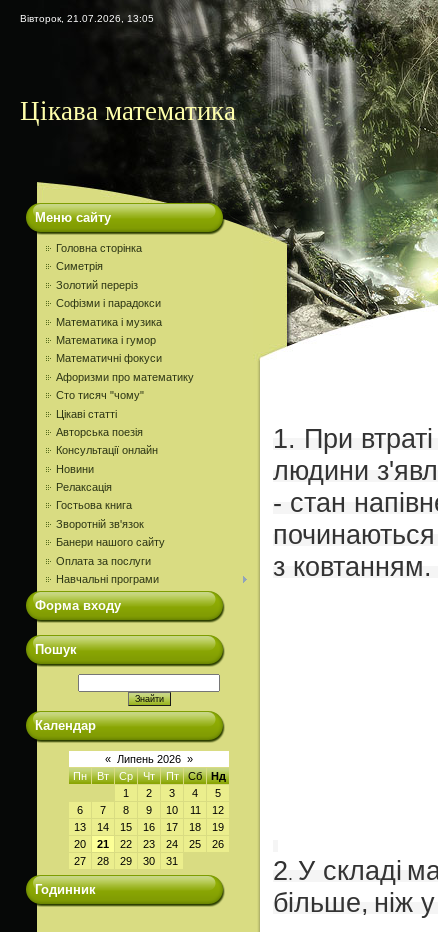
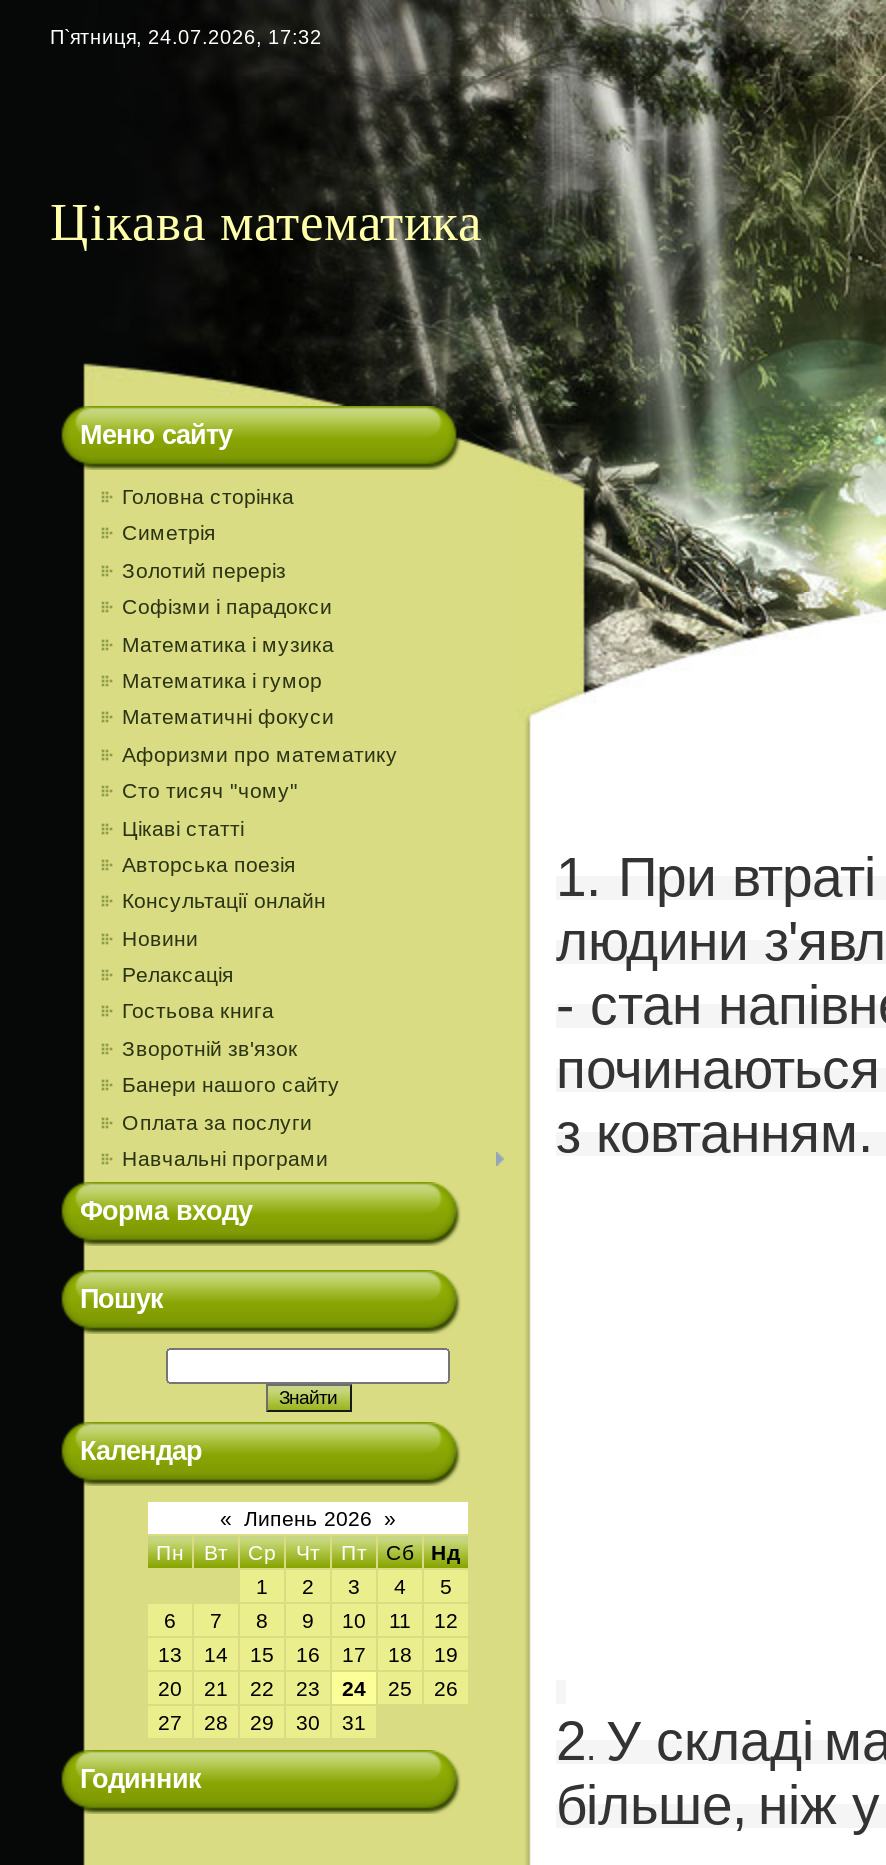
- Вівторок, 21.07.2026, 13:05
+ П`ятниця, 24.07.2026, 17:32
